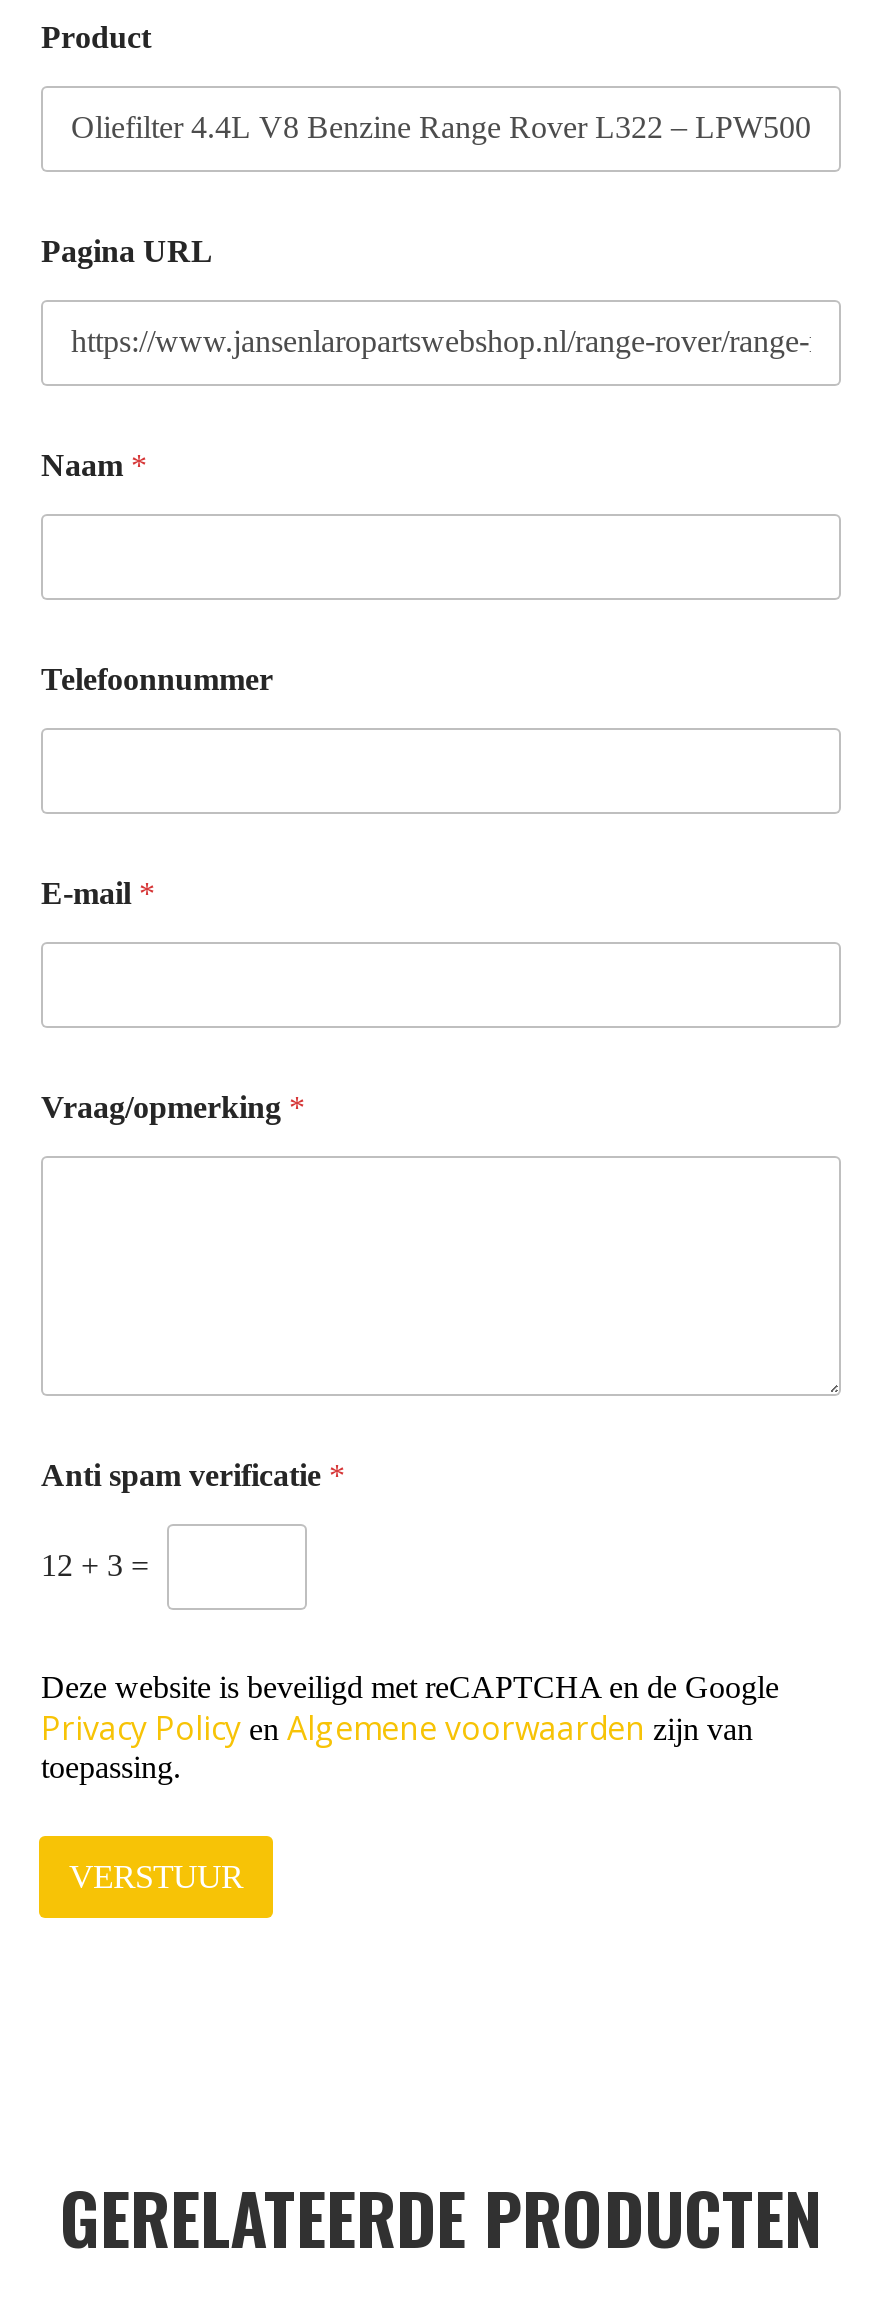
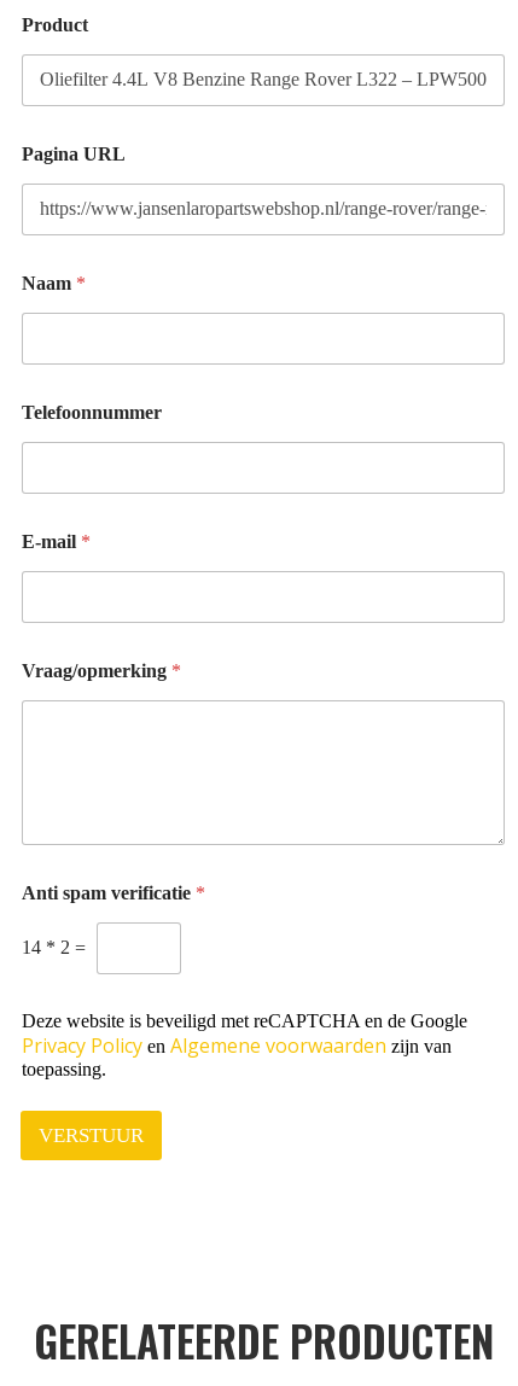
- 12 + 3 =
+ 14 * 2 =
